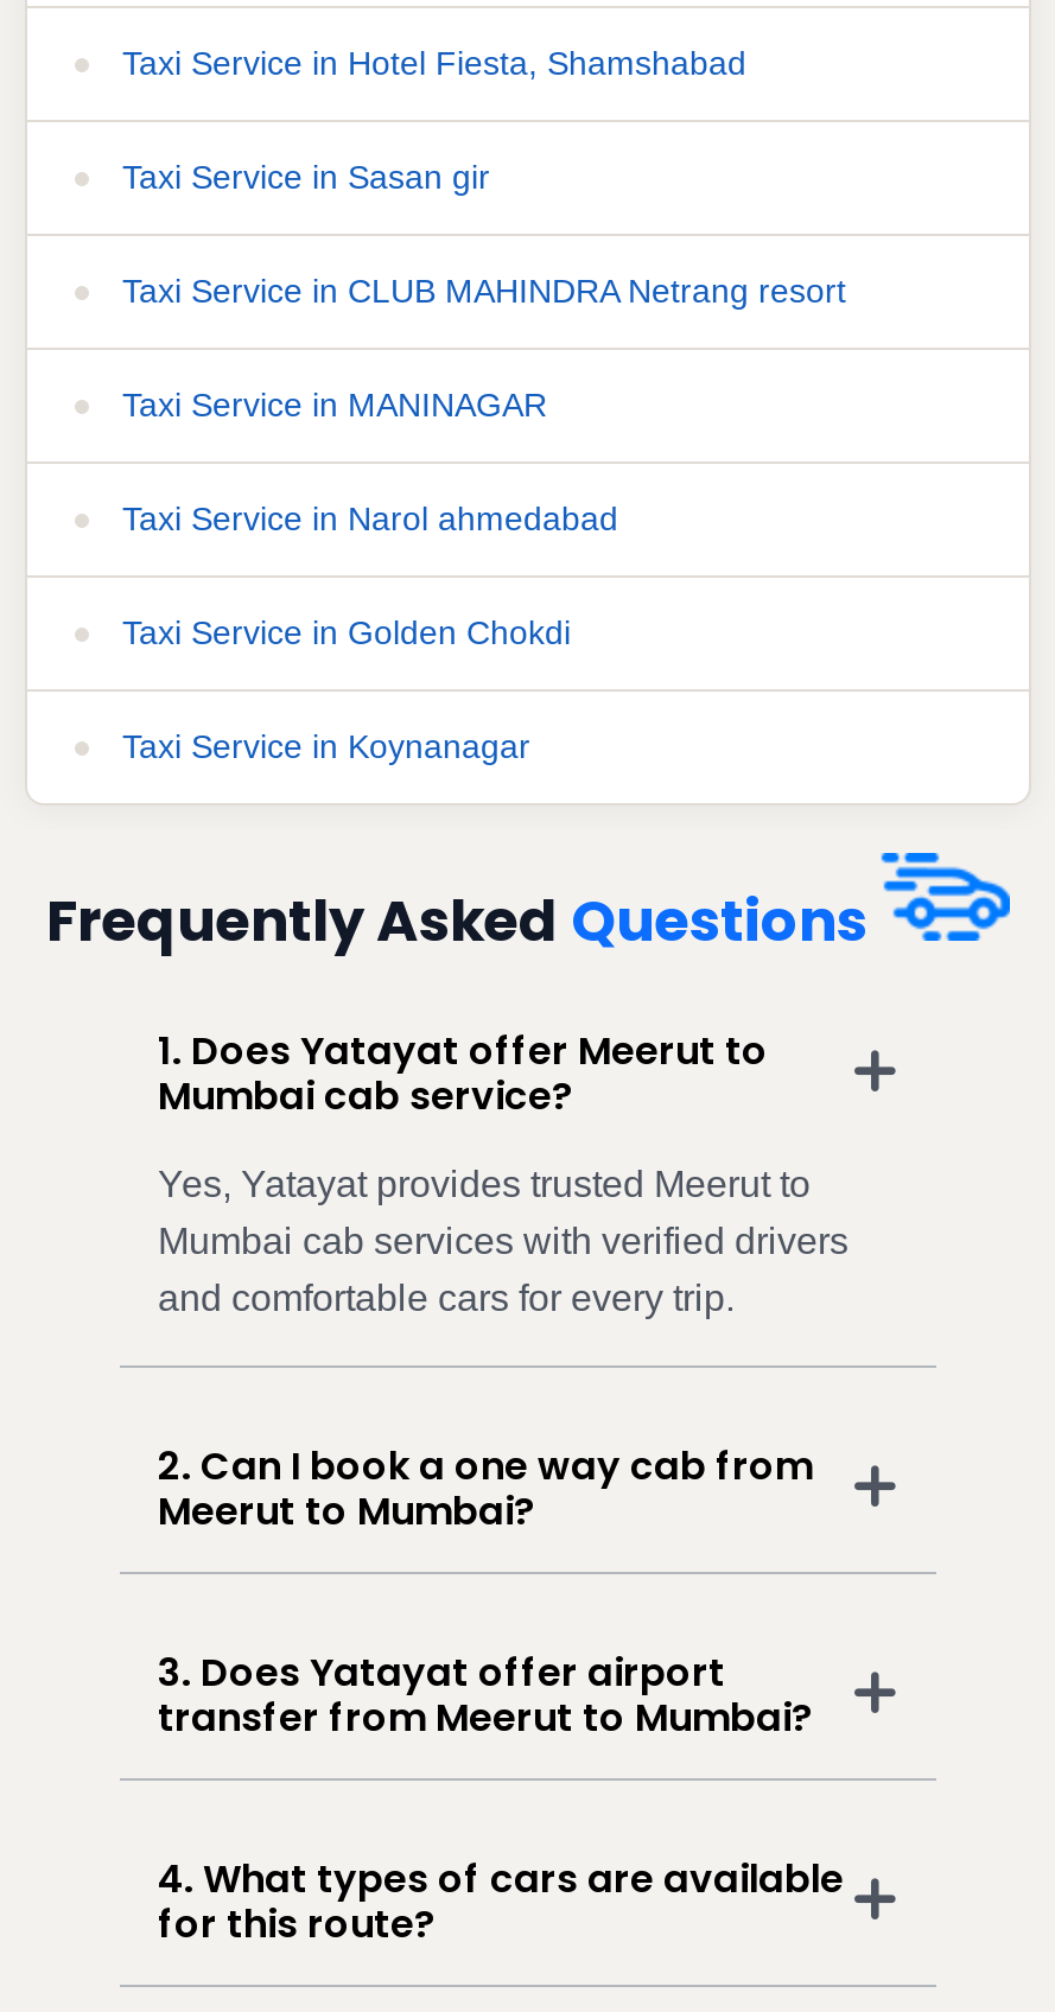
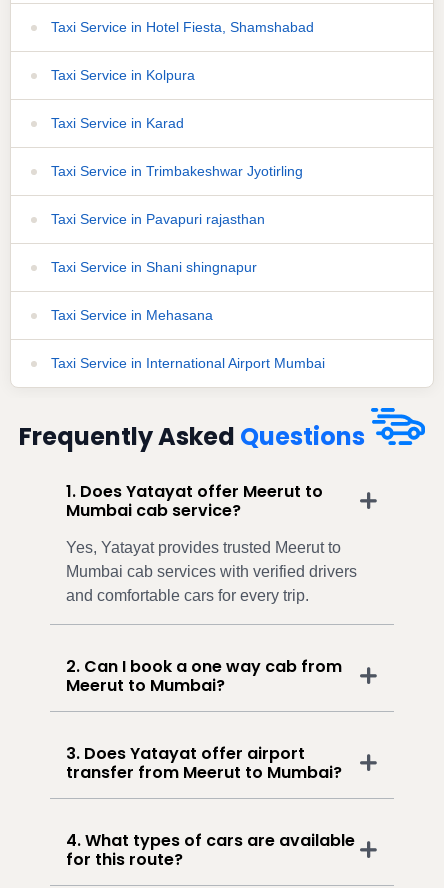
- Taxi Service in Sasan gir
- Taxi Service in CLUB MAHINDRA Netrang resort
- Taxi Service in MANINAGAR
- Taxi Service in Narol ahmedabad
- Taxi Service in Golden Chokdi
- Taxi Service in Koynanagar
+ Taxi Service in Kolpura
+ Taxi Service in Karad
+ Taxi Service in Trimbakeshwar Jyotirling
+ Taxi Service in Pavapuri rajasthan
+ Taxi Service in Shani shingnapur
+ Taxi Service in Mehasana
+ Taxi Service in International Airport Mumbai
